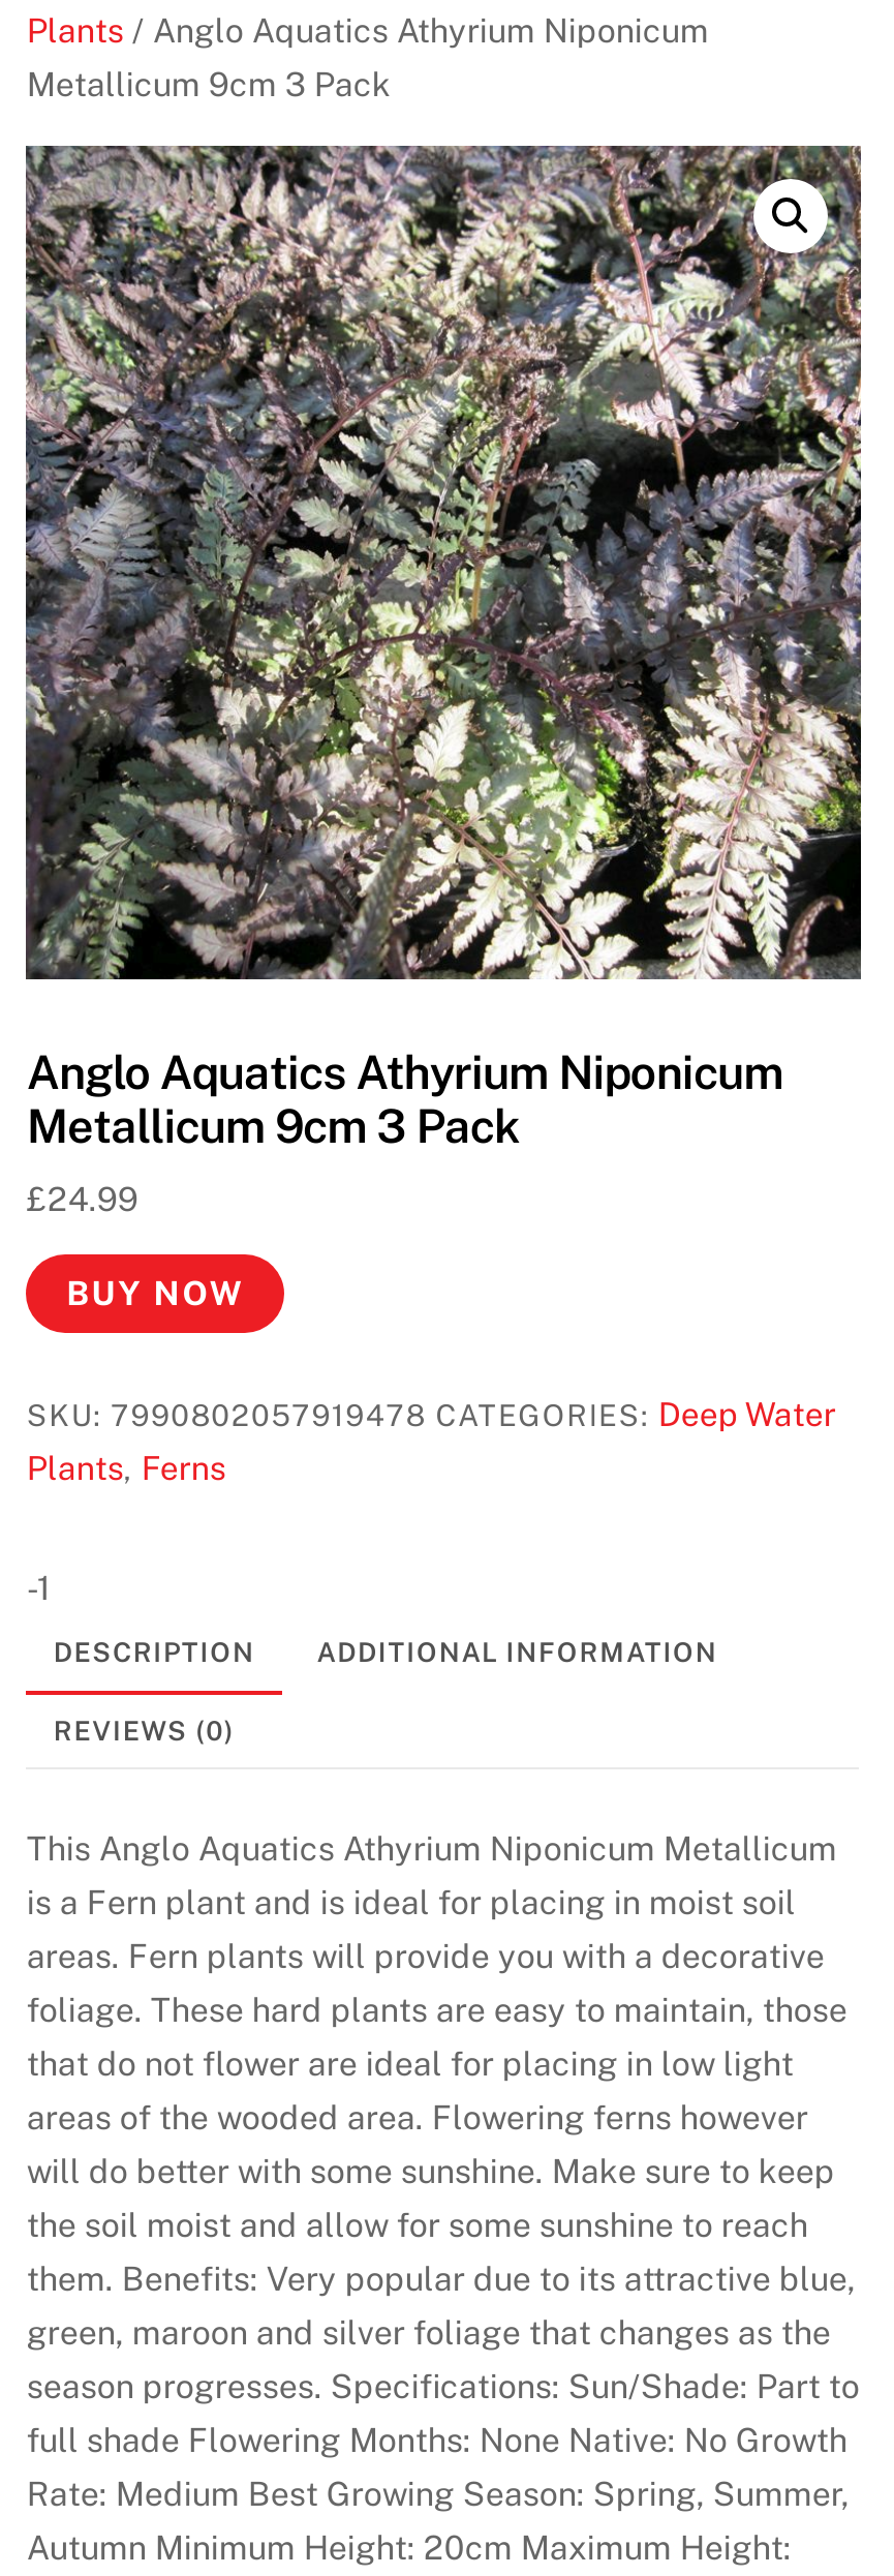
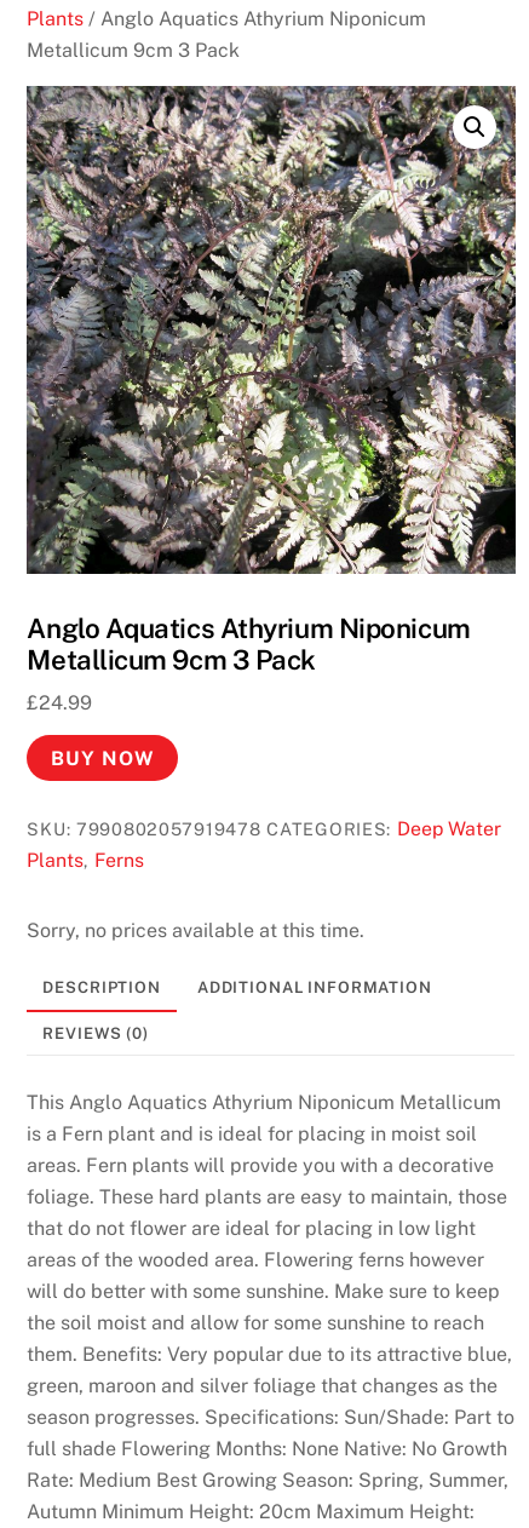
- -1
+ Sorry, no prices available at this time.
